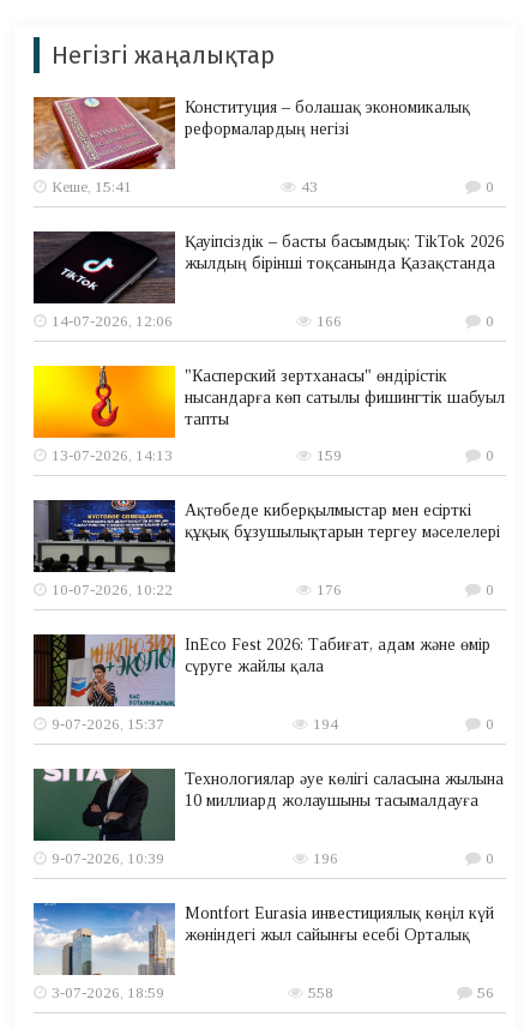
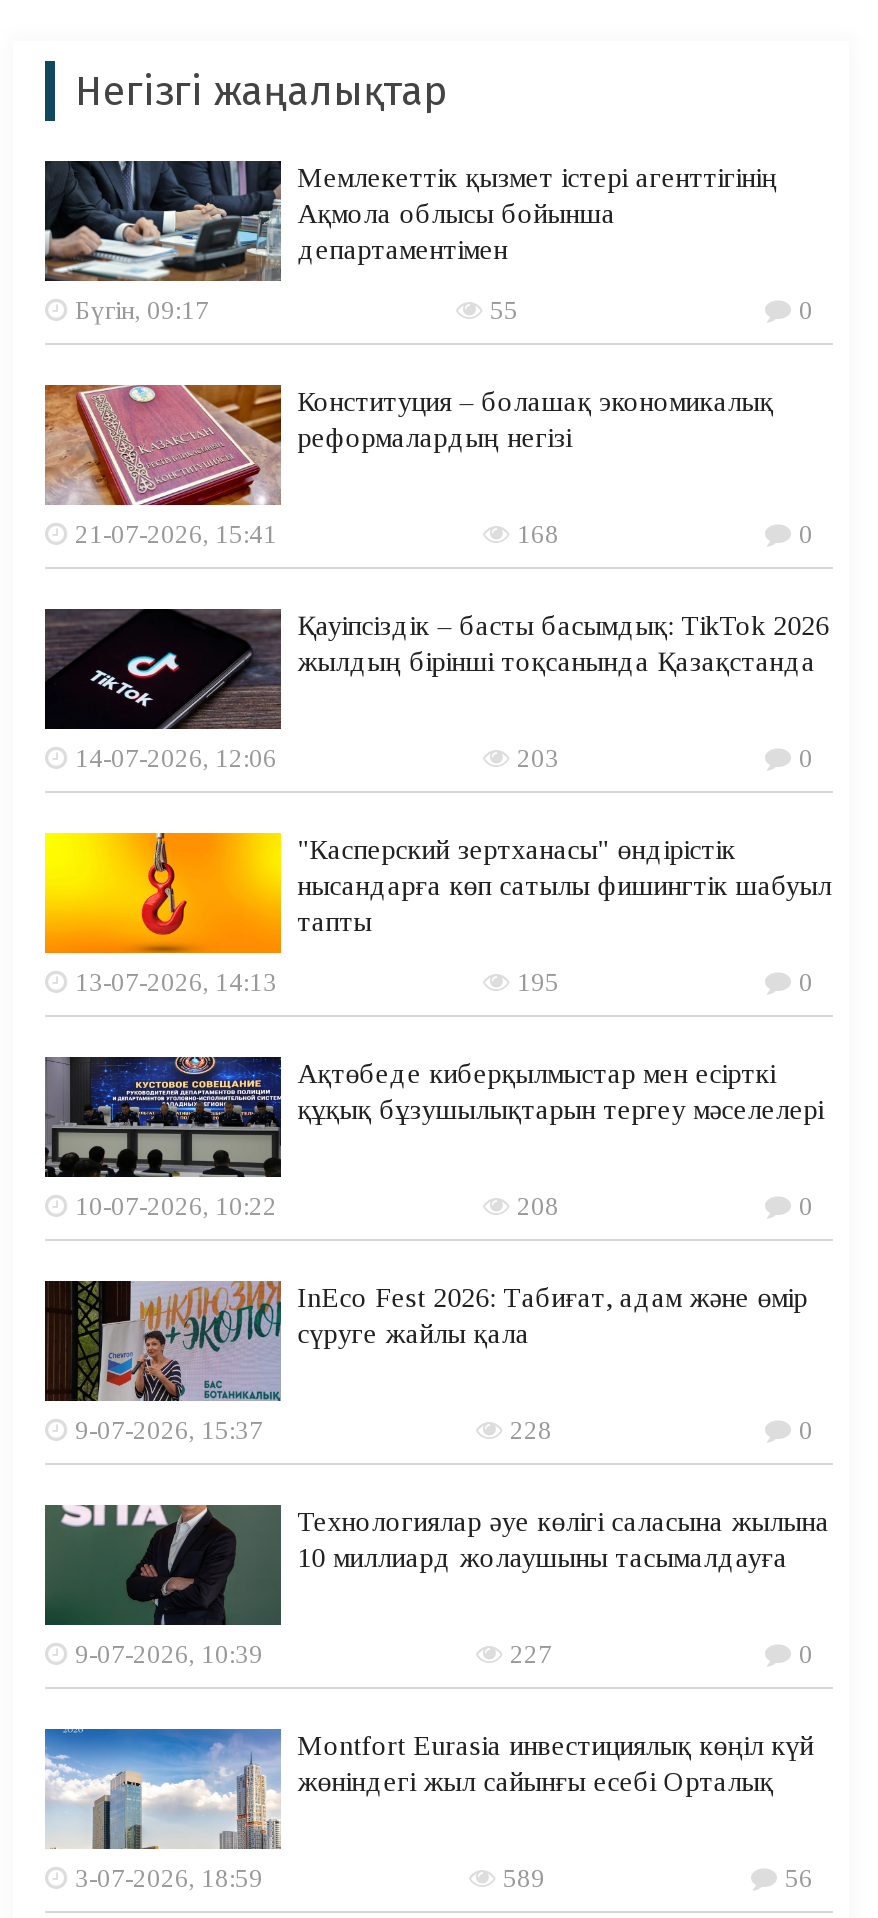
+ [image]
+ Мемлекеттік қызмет істері агенттігінің
+ Ақмола облысы бойынша
+ департаментімен
+ Бүгін, 09:17
+ 55
+ 0

- Кеше, 15:41
- 43
+ 21-07-2026, 15:41
+ 168

- 166
+ 203

- 159
+ 195

- 176
+ 208

- 194
+ 228

- 196
+ 227

- 558
+ 589
